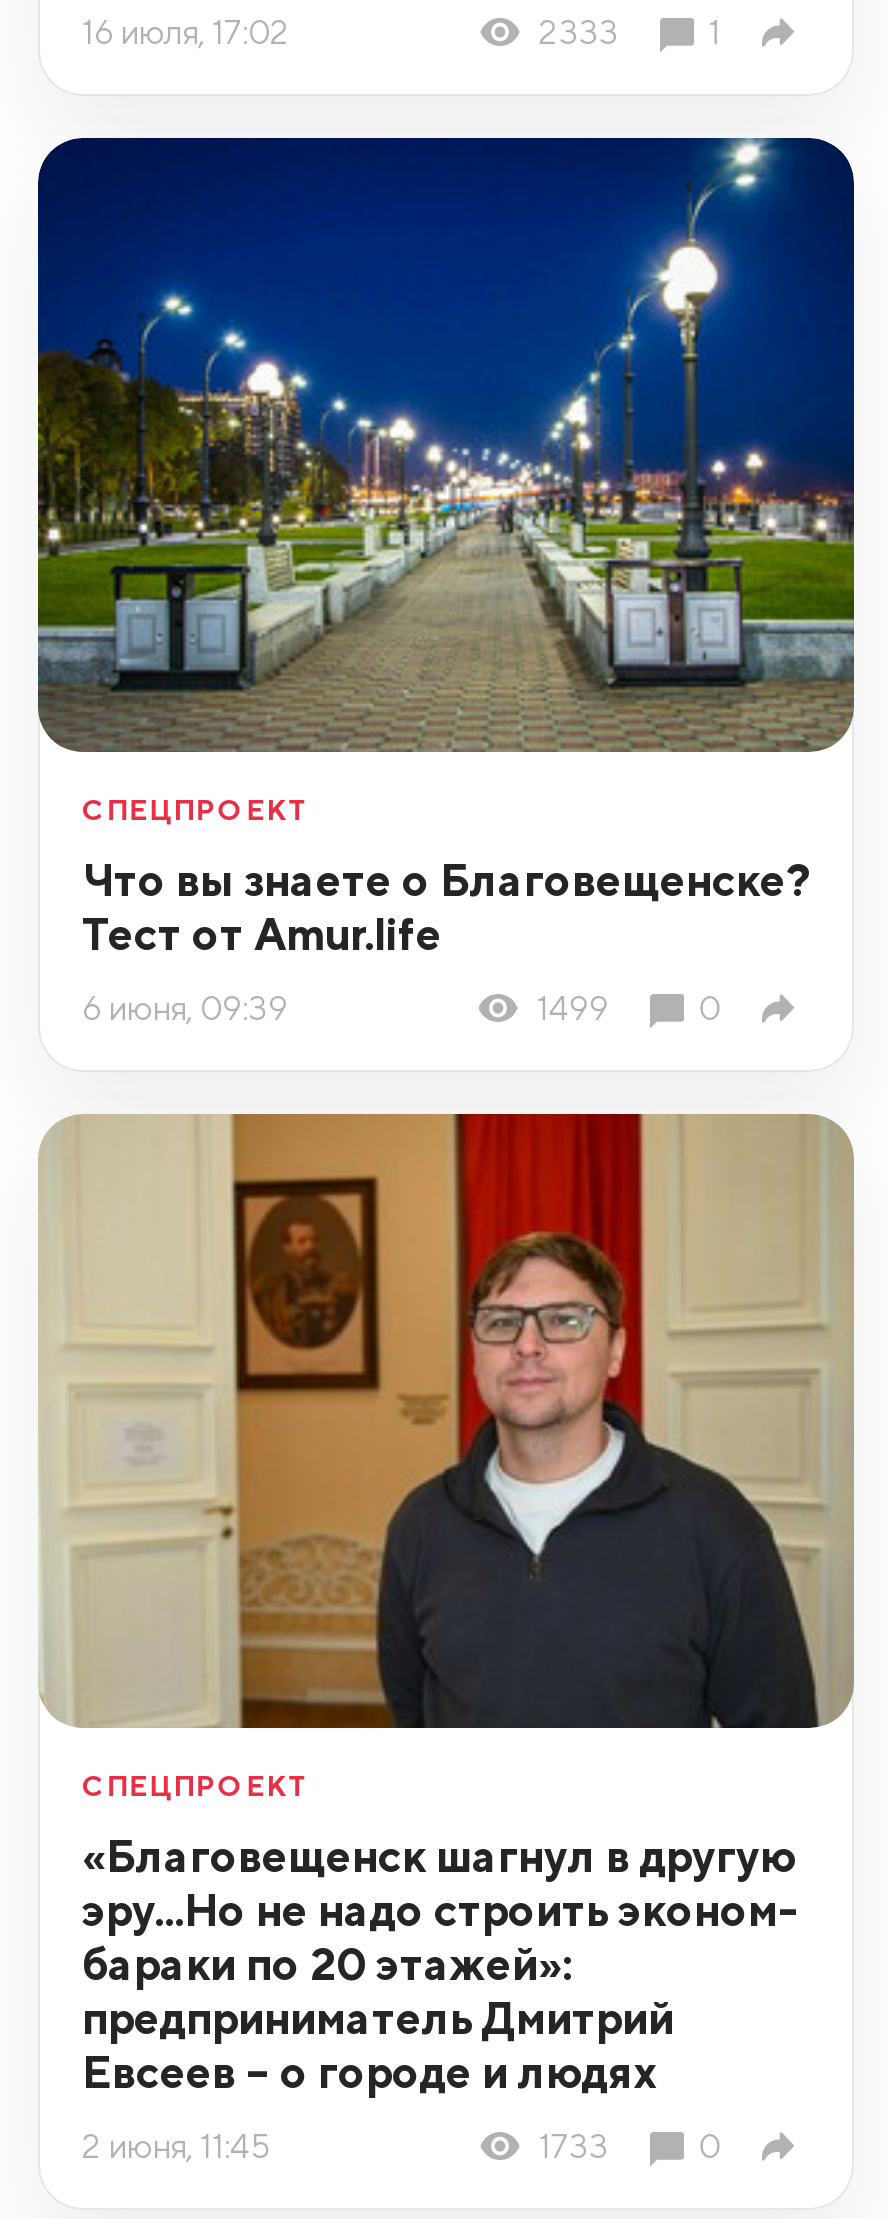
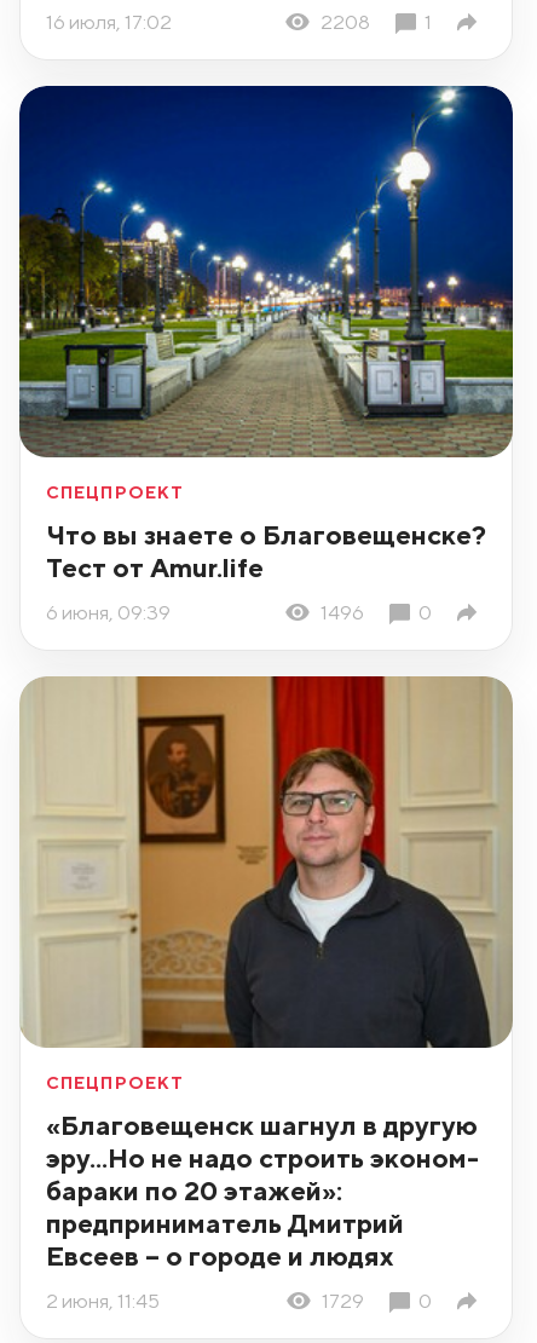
- 2333
+ 2208

- 1499
+ 1496

- 1733
+ 1729
